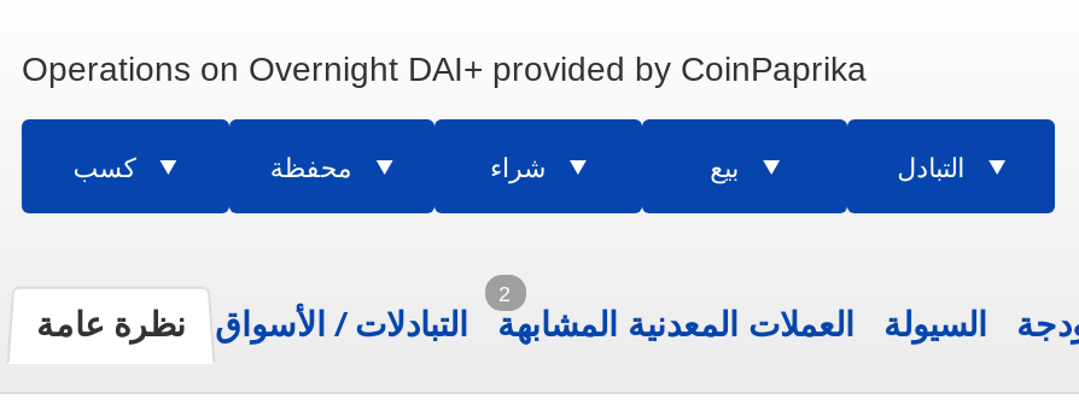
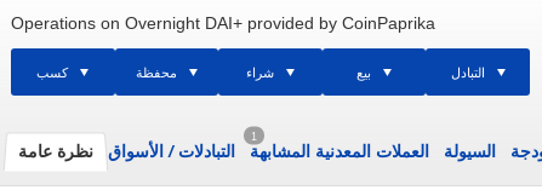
- 2
+ 1
